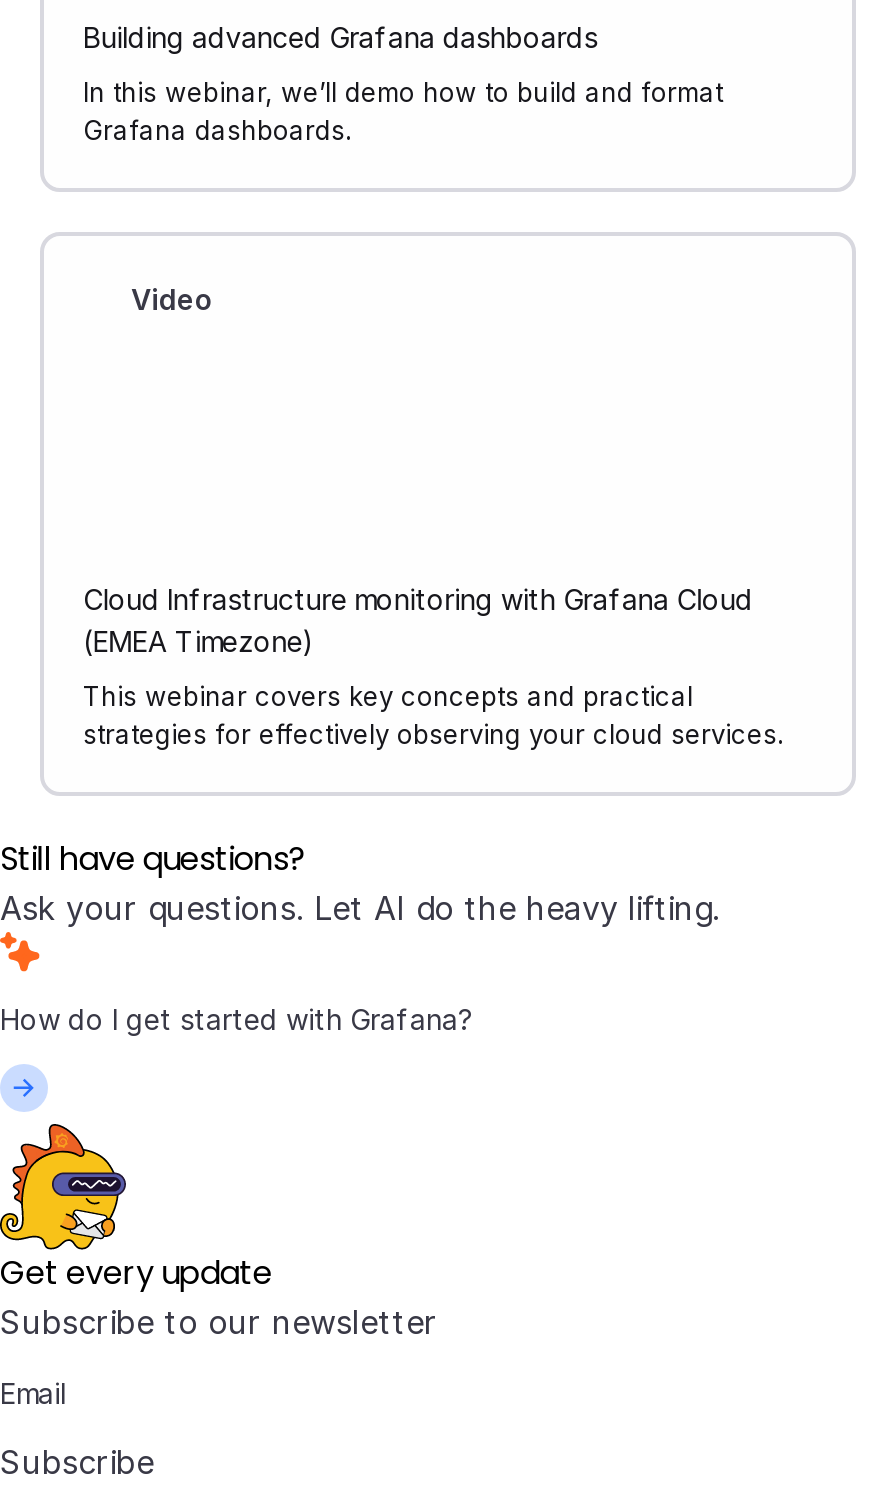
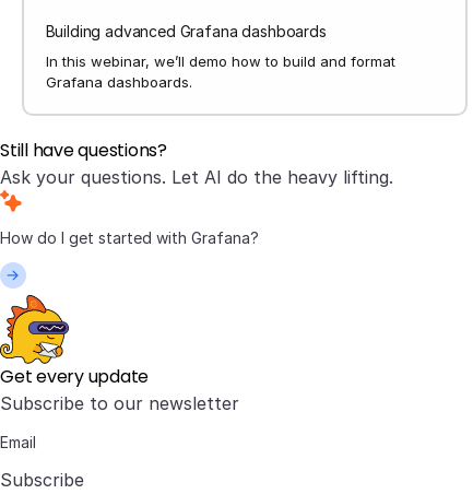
- Video

- Cloud Infrastructure monitoring with Grafana Cloud
- (EMEA Timezone)
- This webinar covers key concepts and practical
- strategies for effectively observing your cloud services.
